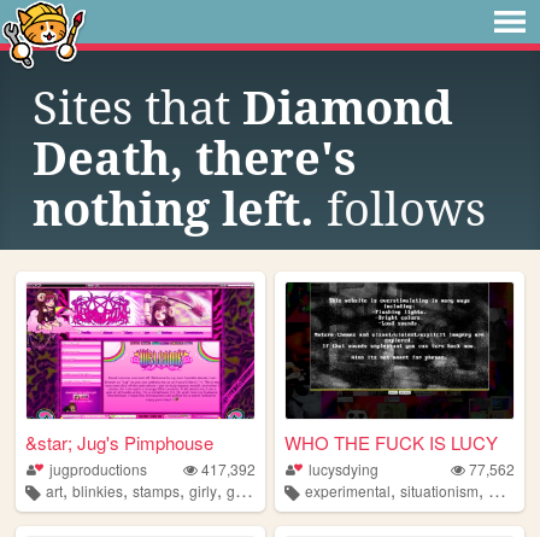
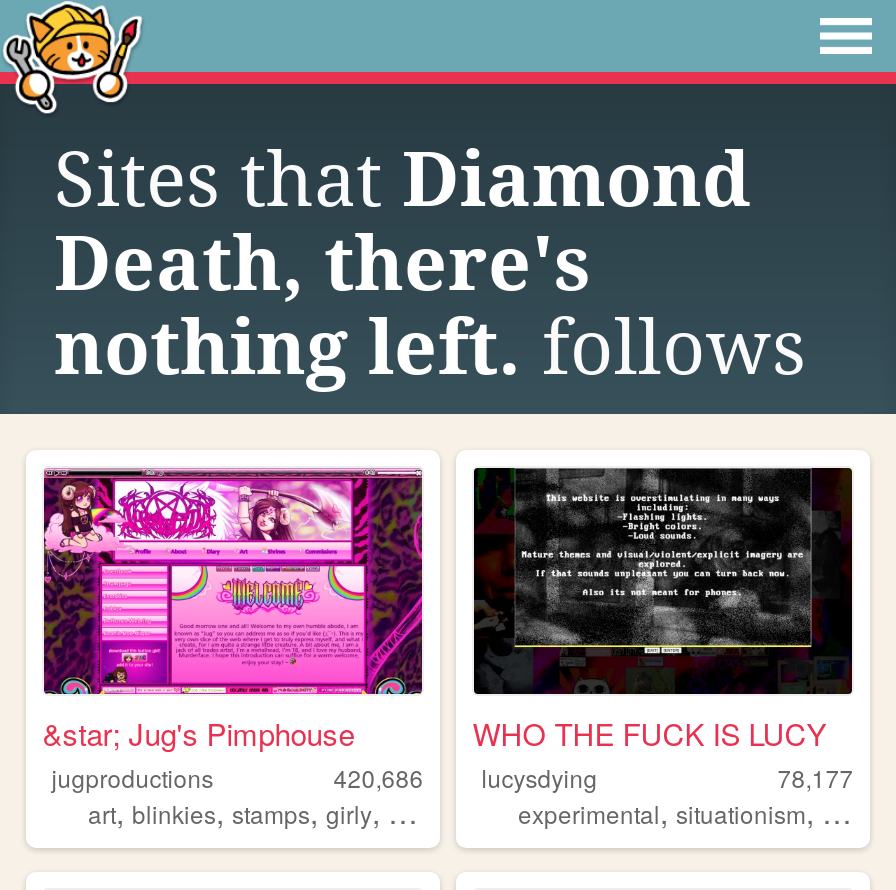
- 417,392
+ 420,686

- 77,562
+ 78,177
